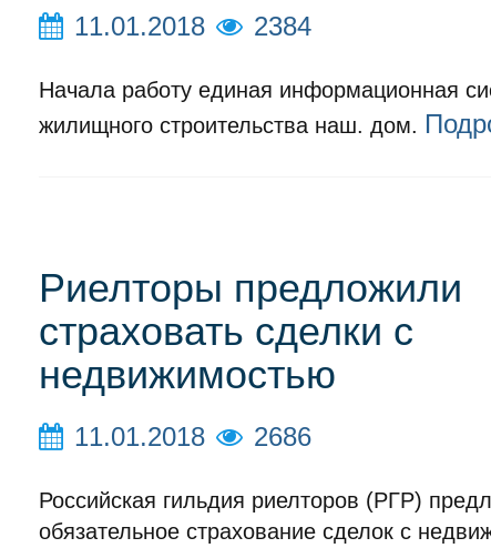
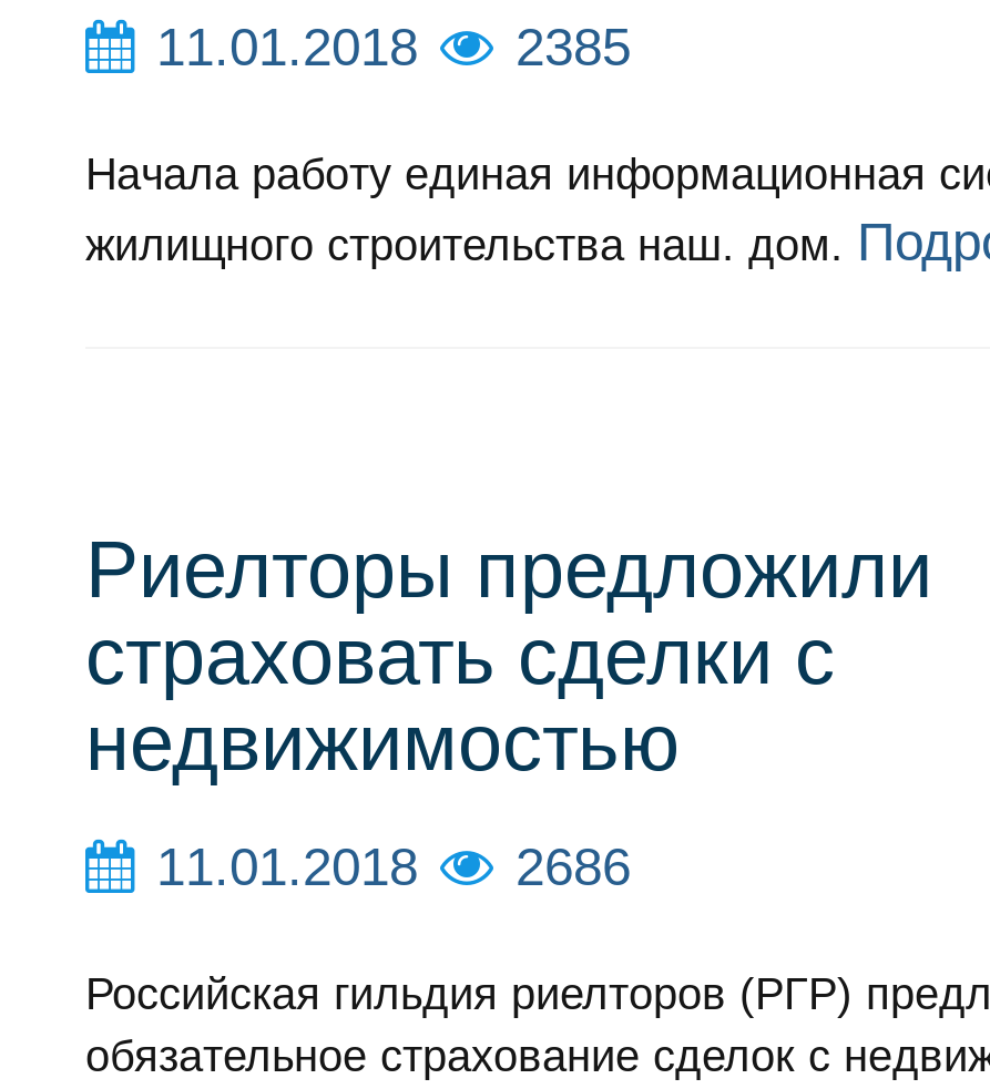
- 11.01.2018 2384
+ 11.01.2018 2385
